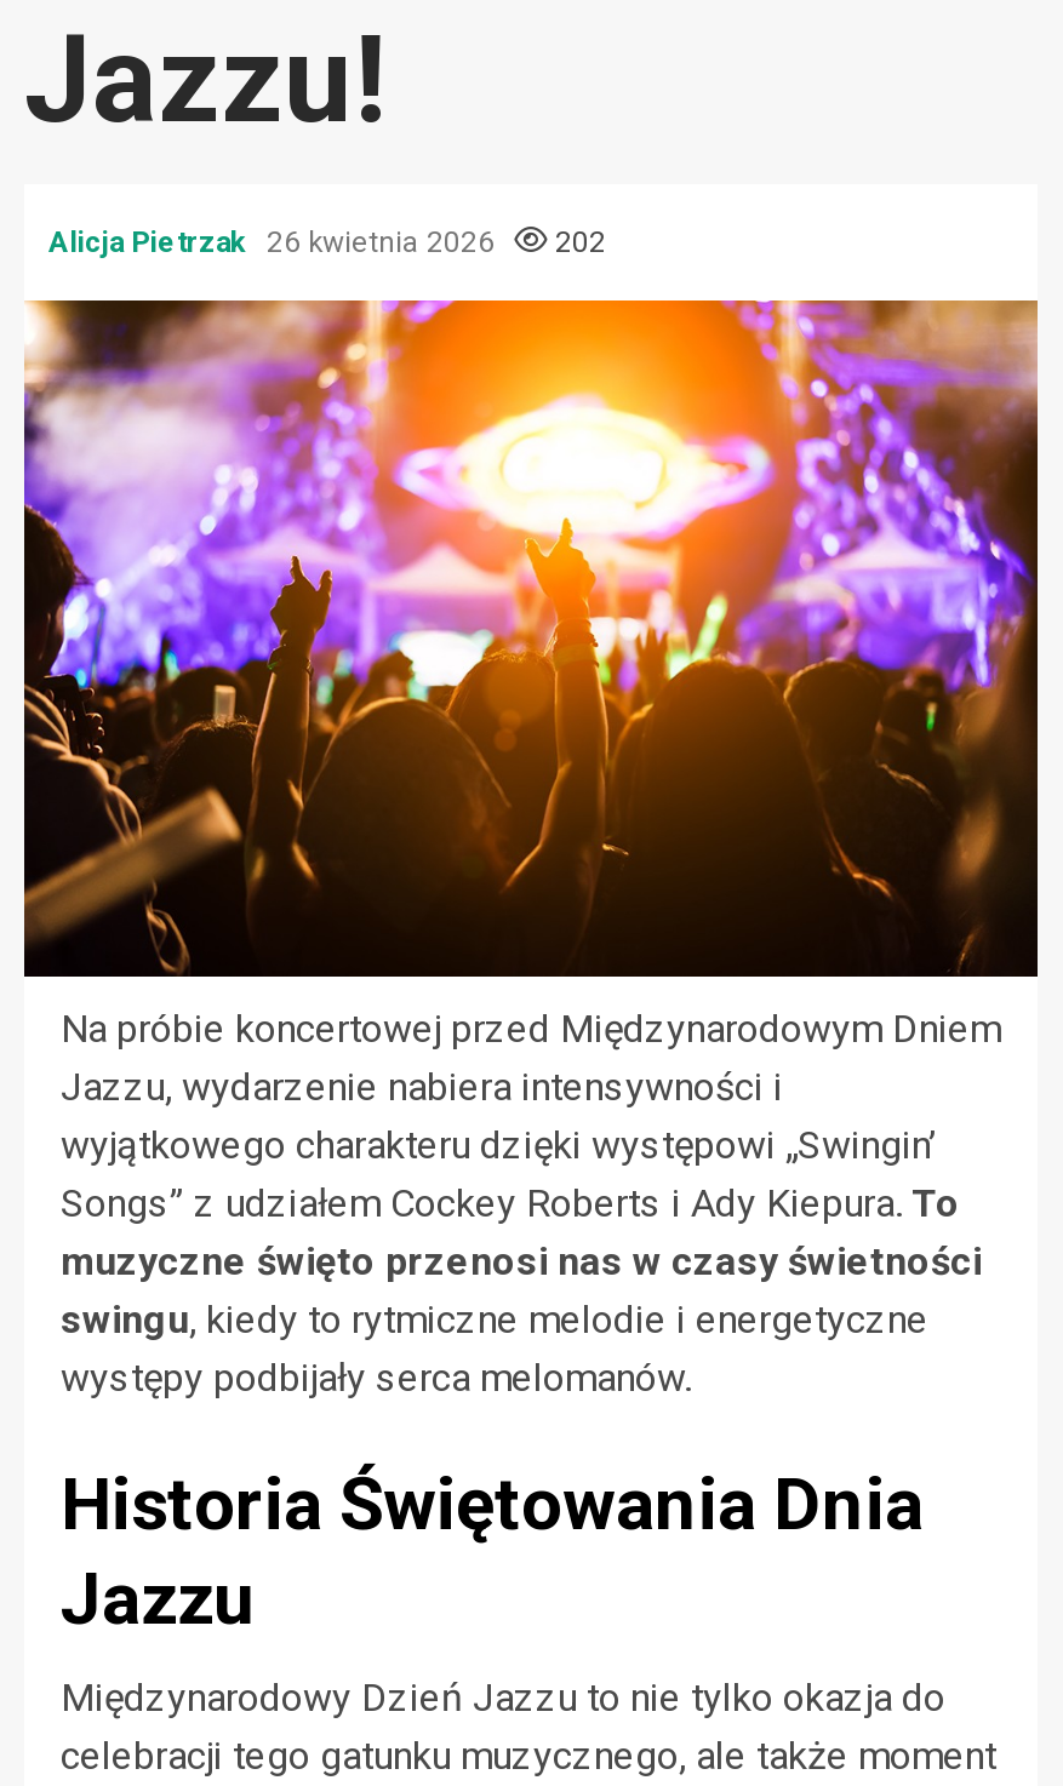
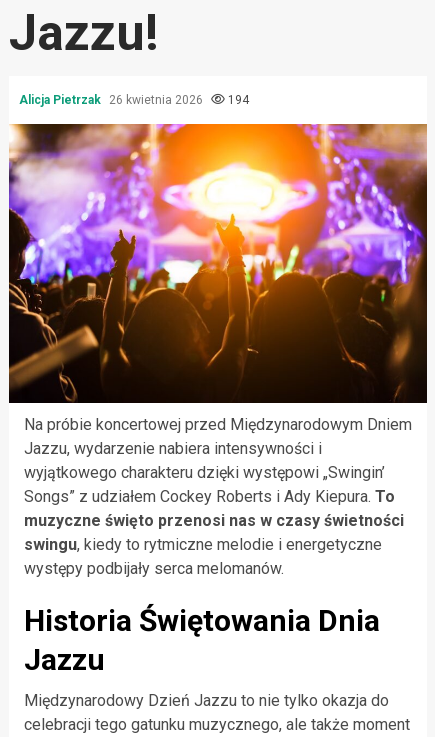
- Alicja Pietrzak 26 kwietnia 2026 202
+ Alicja Pietrzak 26 kwietnia 2026 194
